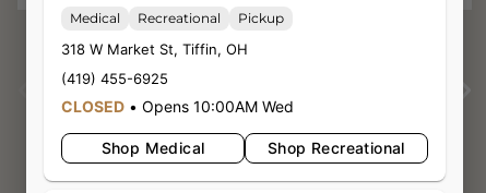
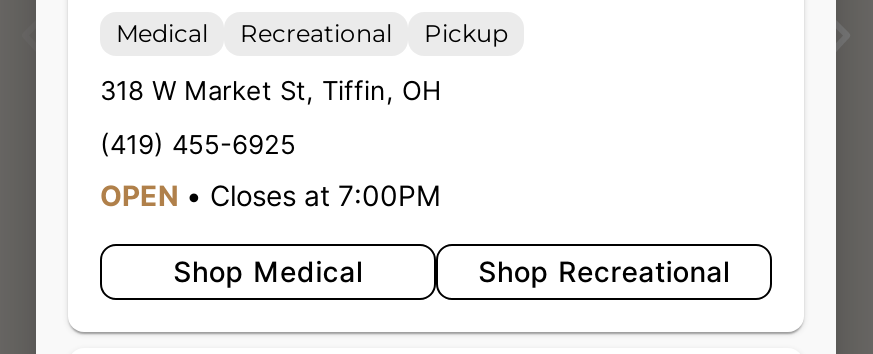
- CLOSED • Opens 10:00AM Wed
+ OPEN • Closes at 7:00PM
